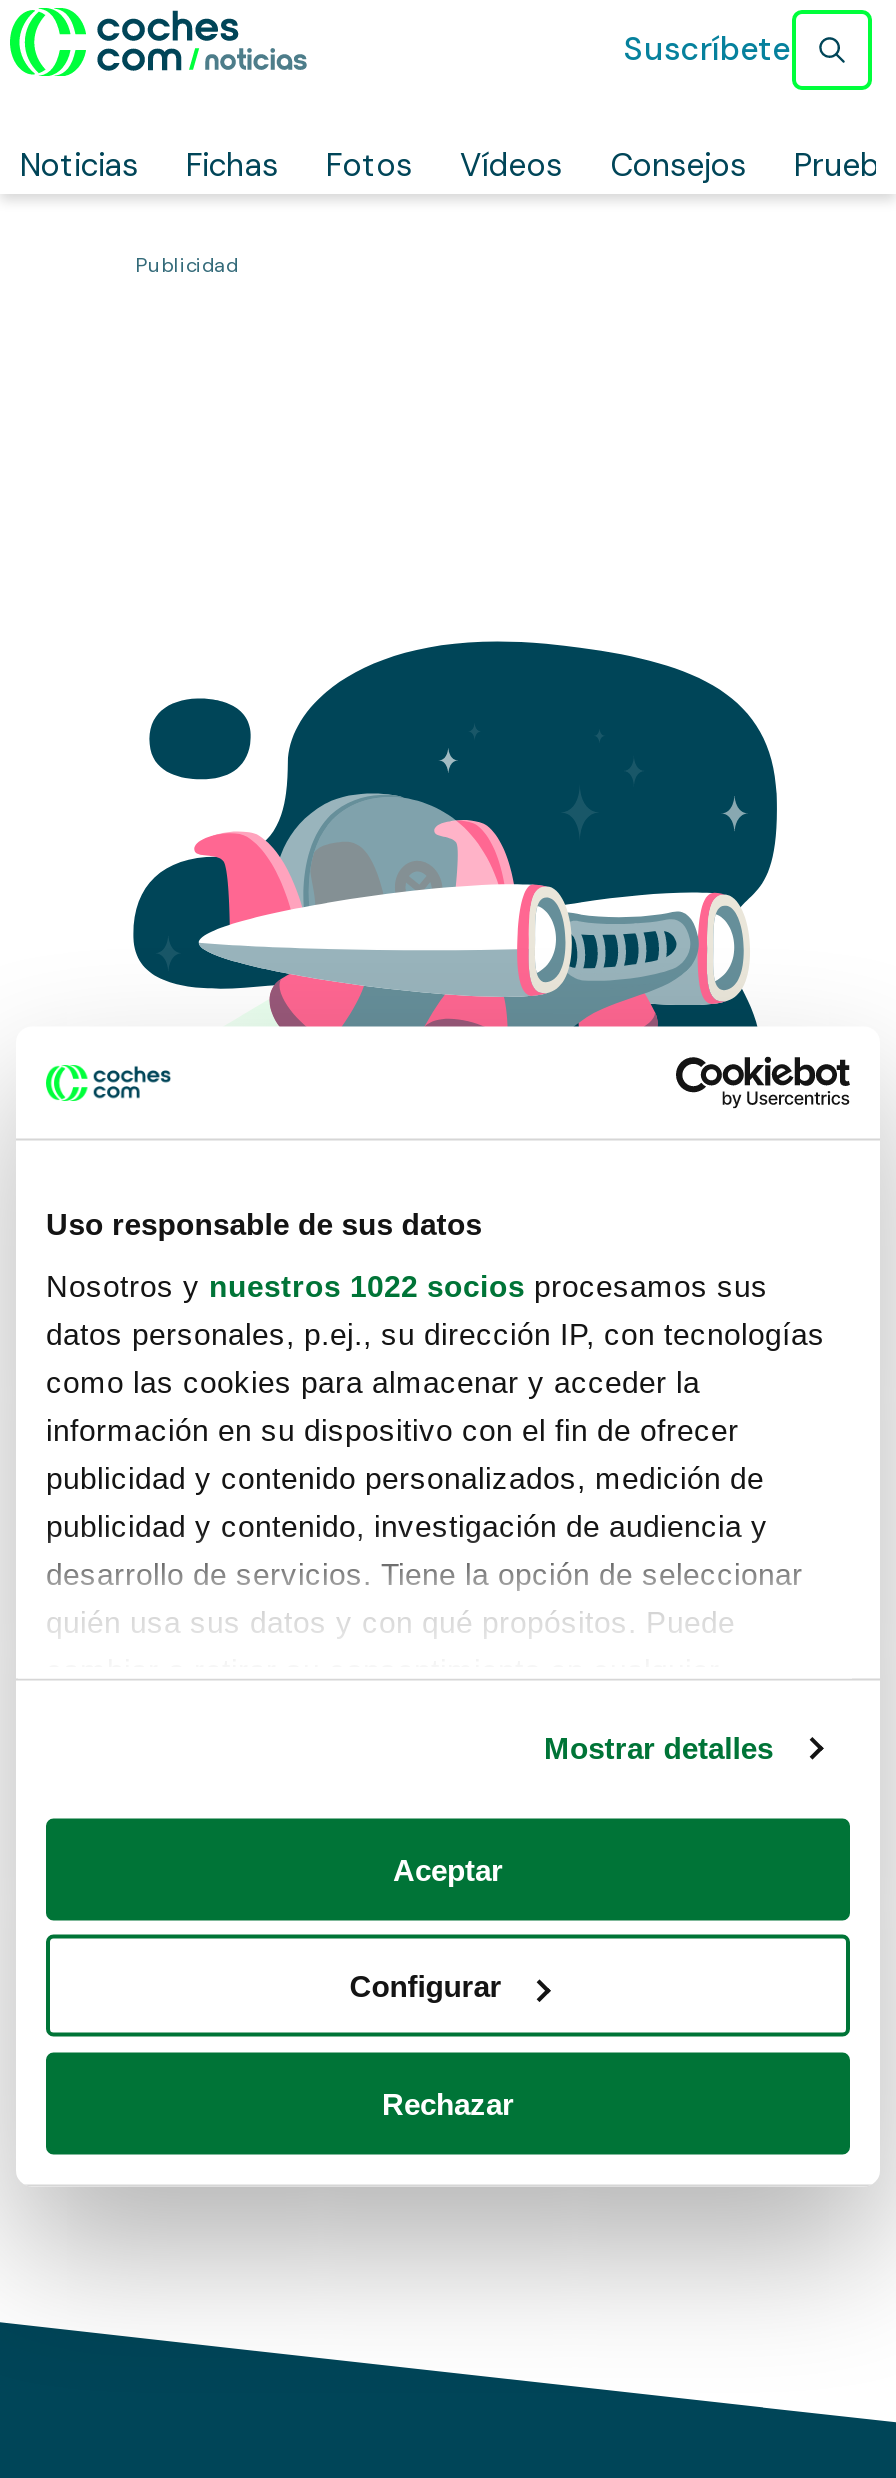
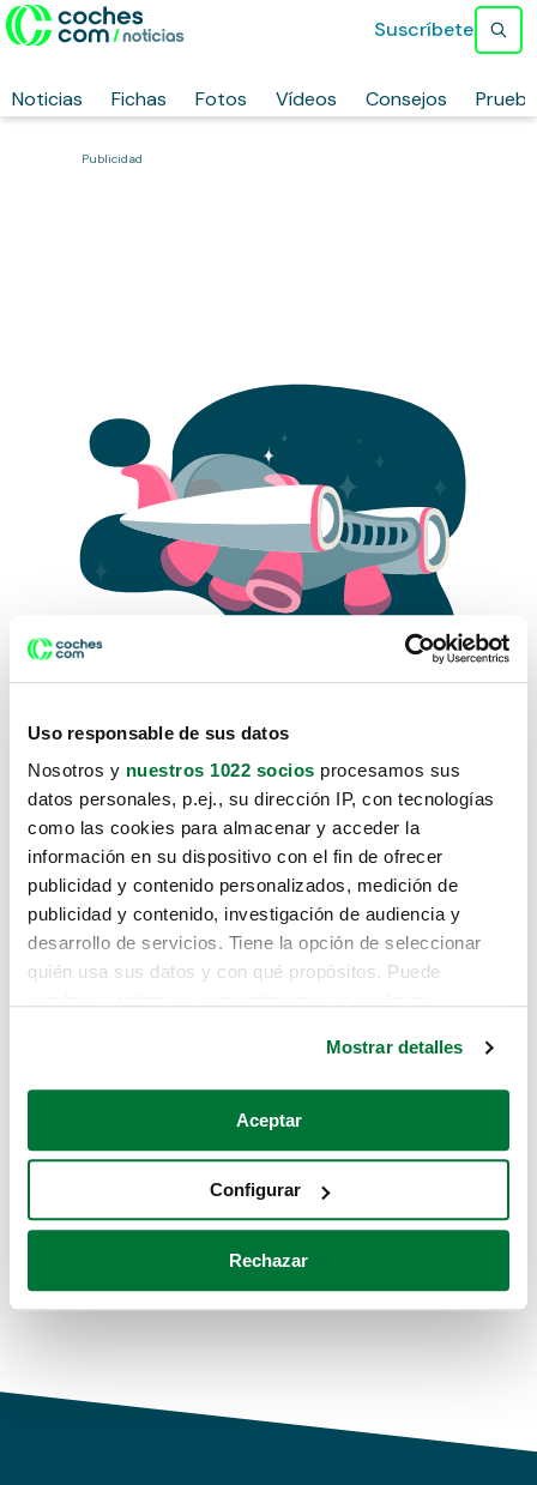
- [image]
+ [image]
